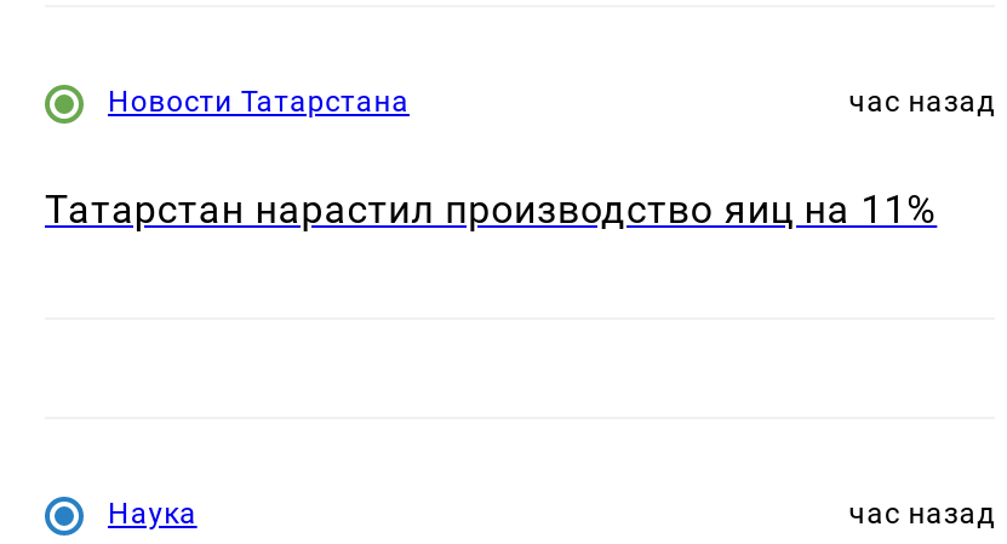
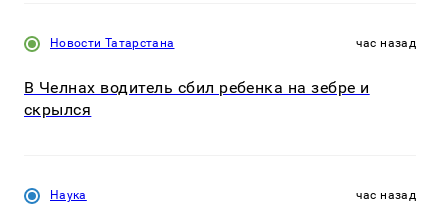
- Татарстан нарастил производство яиц на 11%
+ В Челнах водитель сбил ребенка на зебре и
+ скрылся
